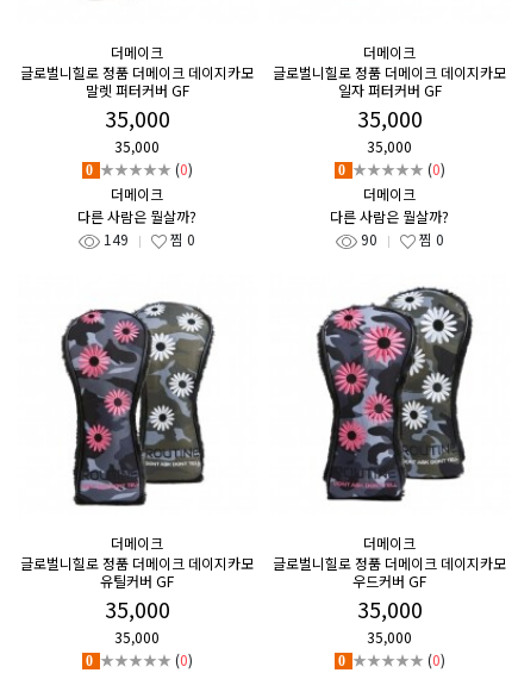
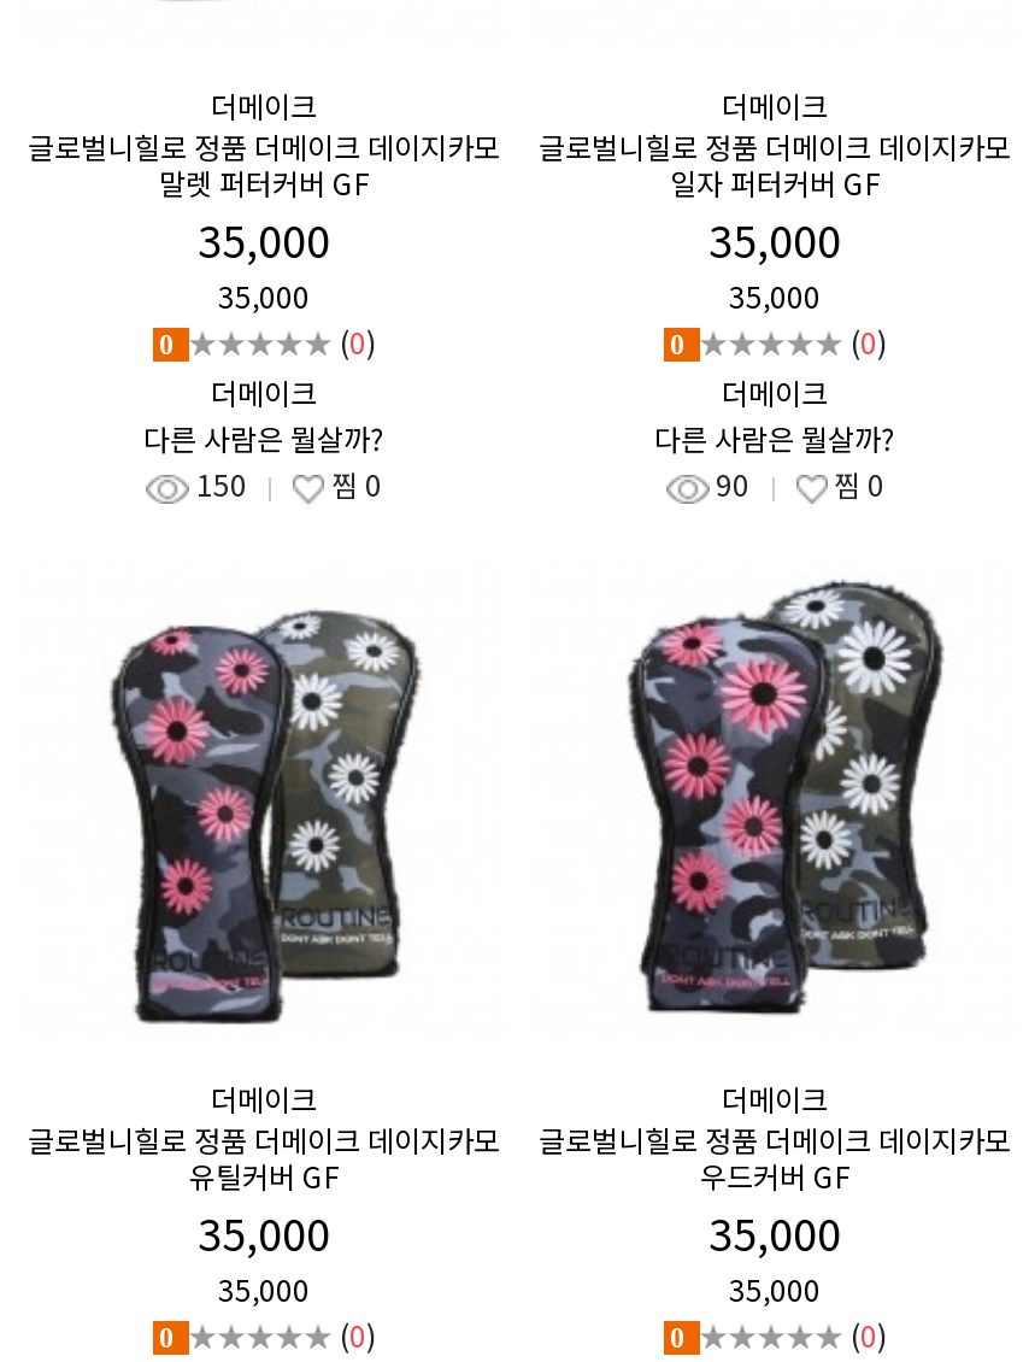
- 149 찜 0
+ 150 찜 0
